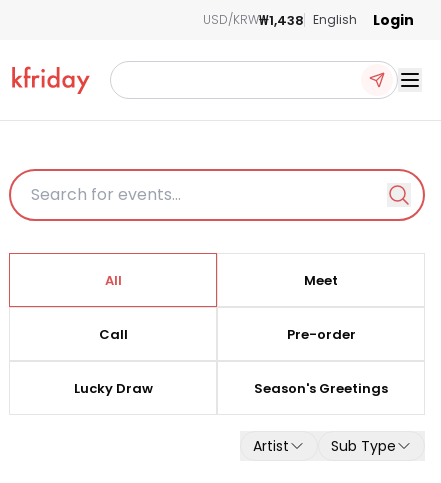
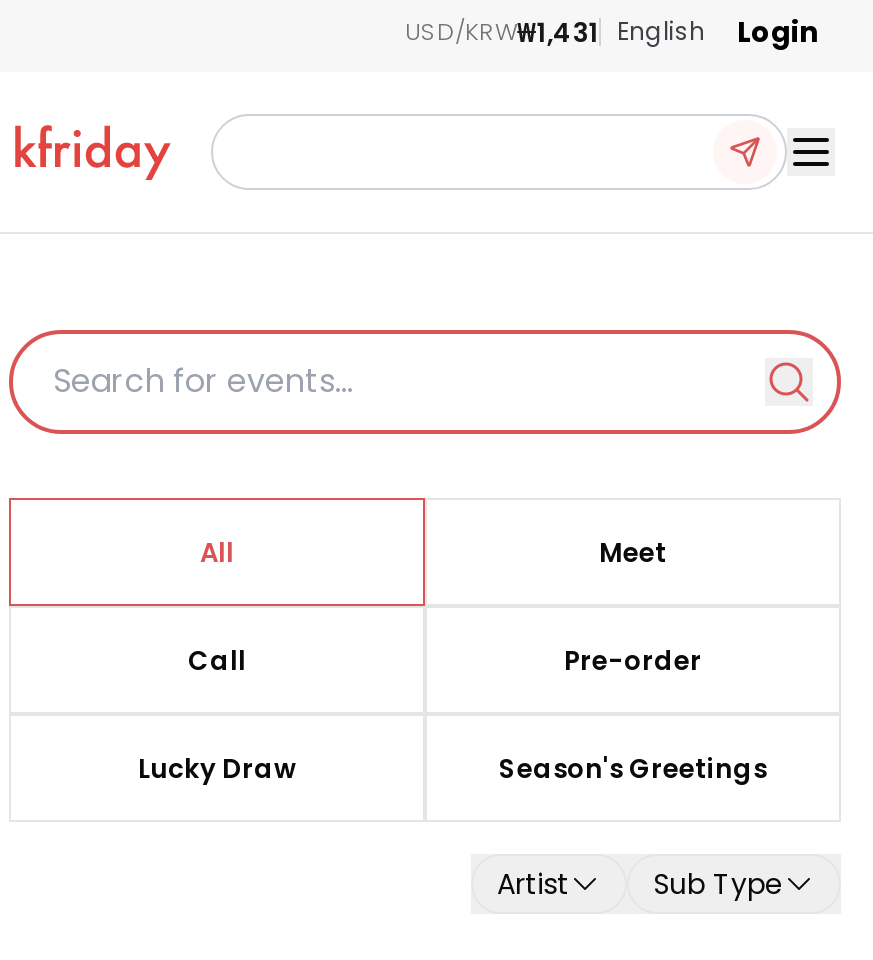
- USD/KRW₩1,438 English
+ USD/KRW₩1,431 English
